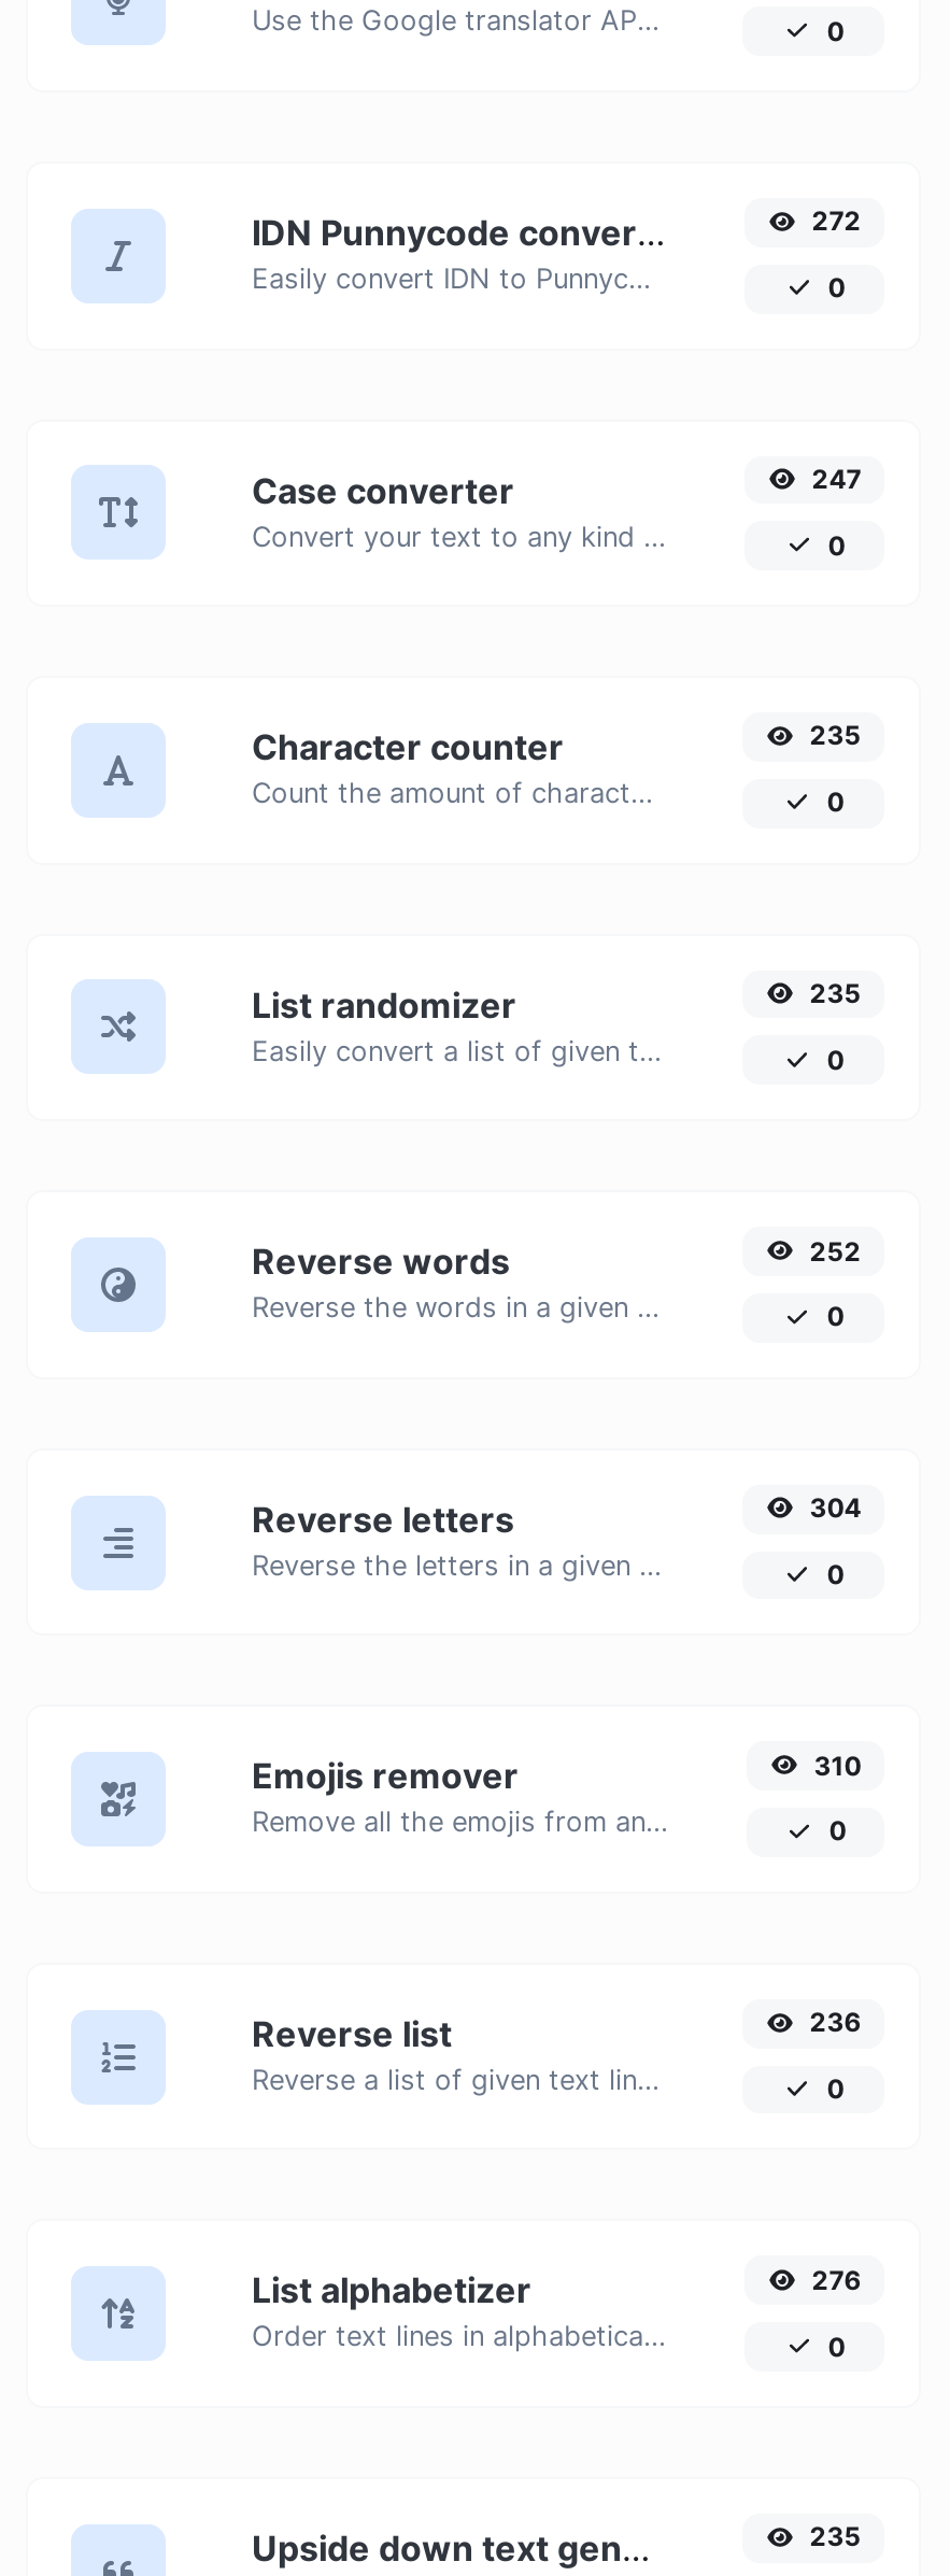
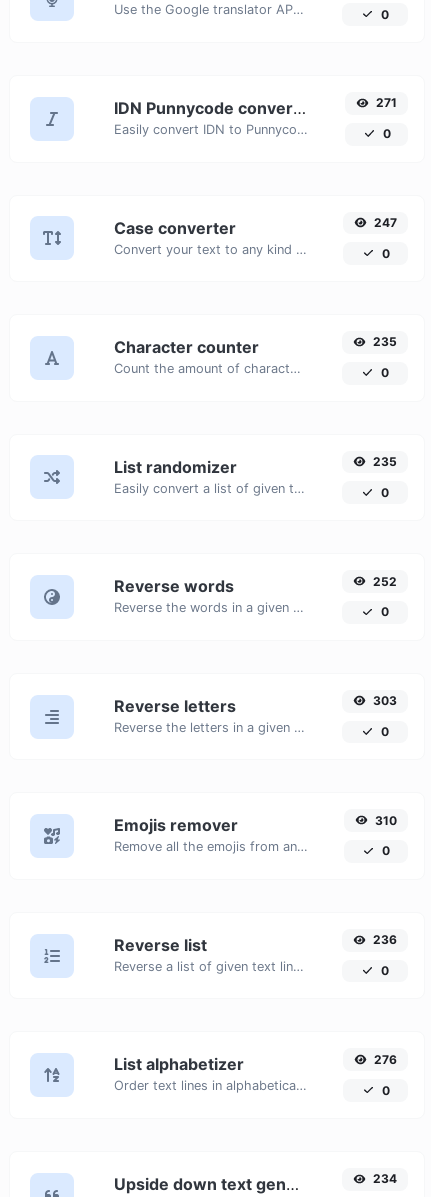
- 272
+ 271

- 304
+ 303

- 235
+ 234
